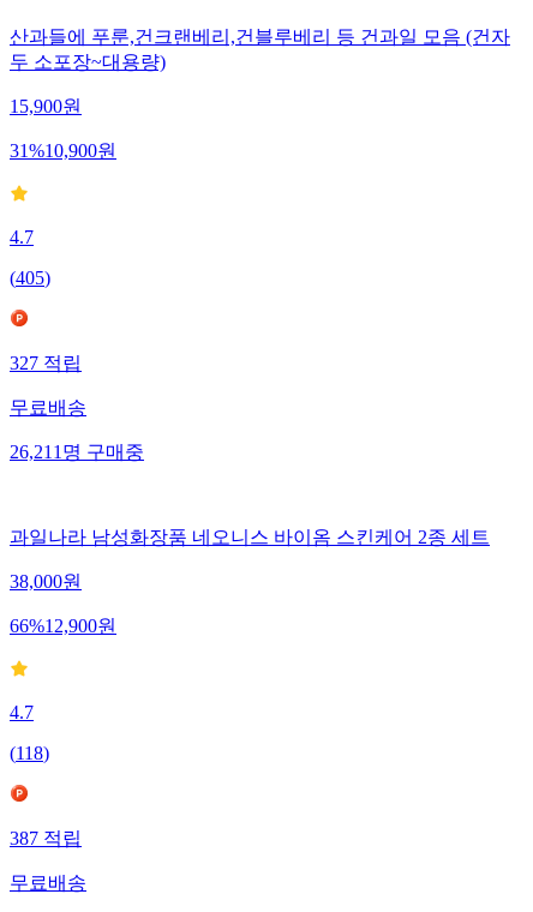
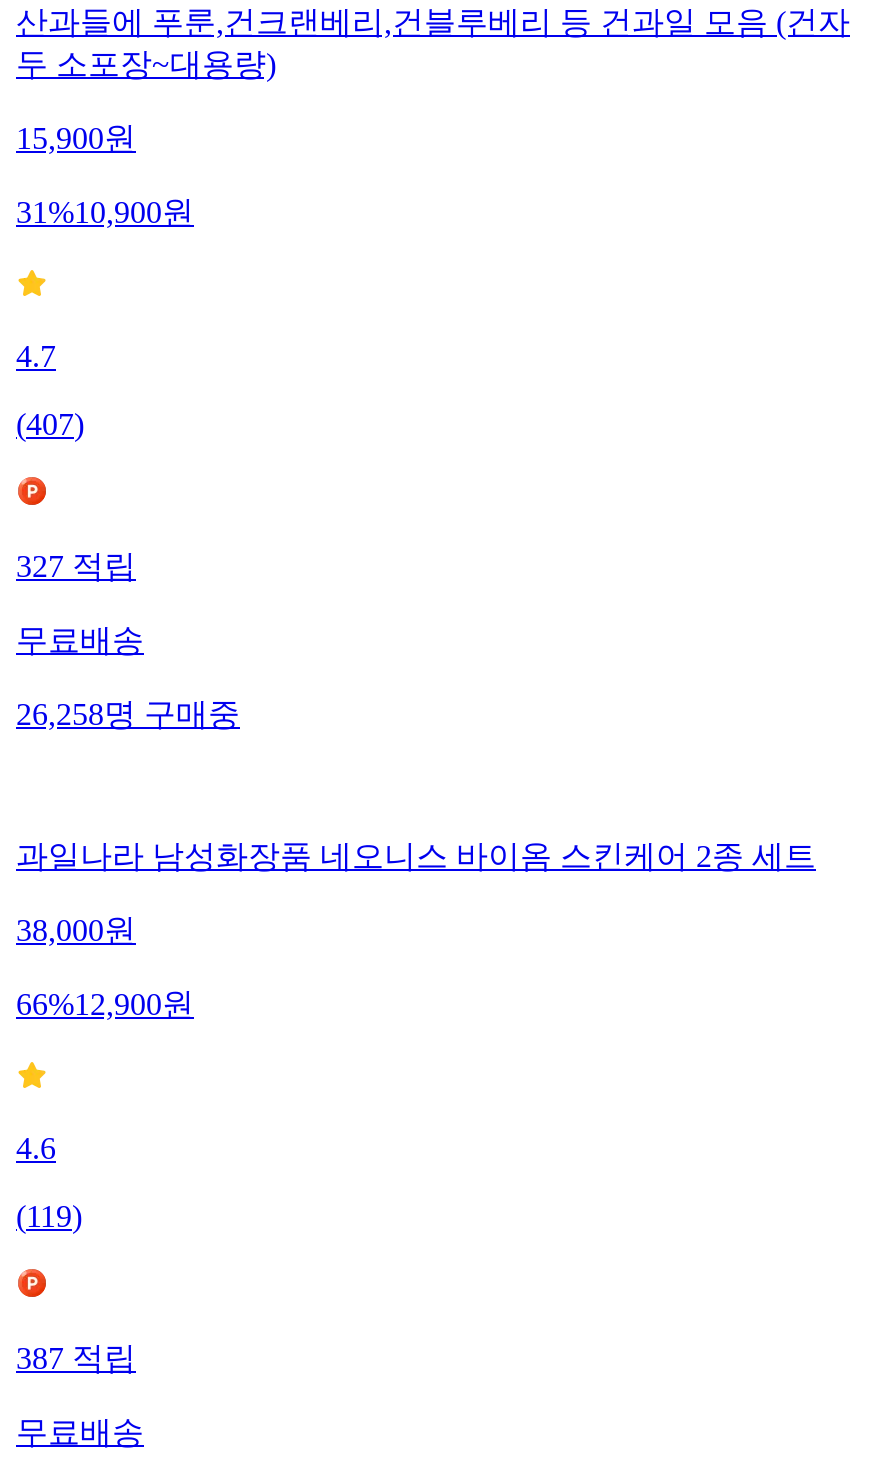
- (405)
+ (407)

- 26,211명구매중
+ 26,258명구매중

- 4.7
+ 4.6

- (118)
+ (119)
